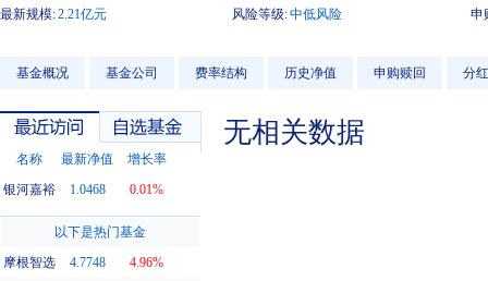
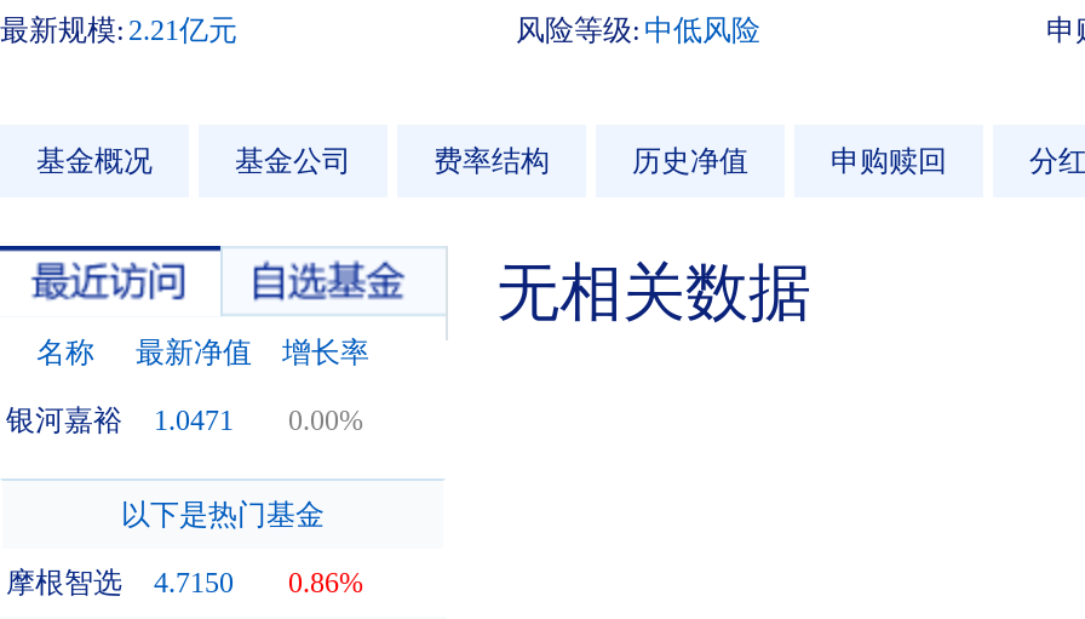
- 1.0468
+ 1.0471

- 0.01%
+ 0.00%

- 4.7748
+ 4.7150

- 4.96%
+ 0.86%
